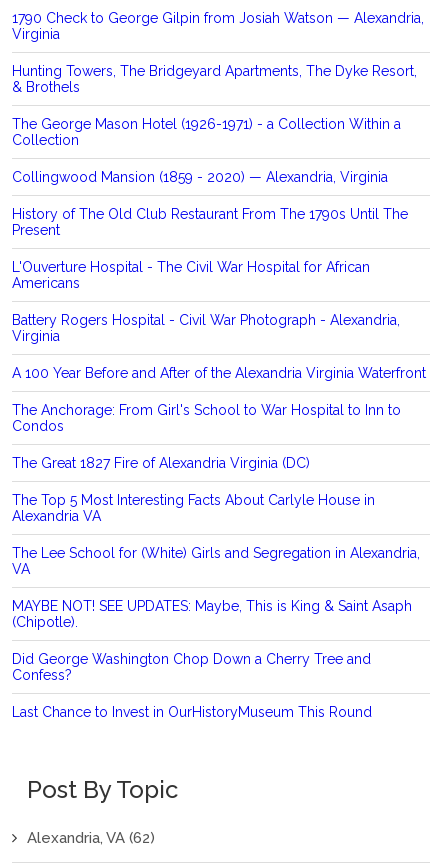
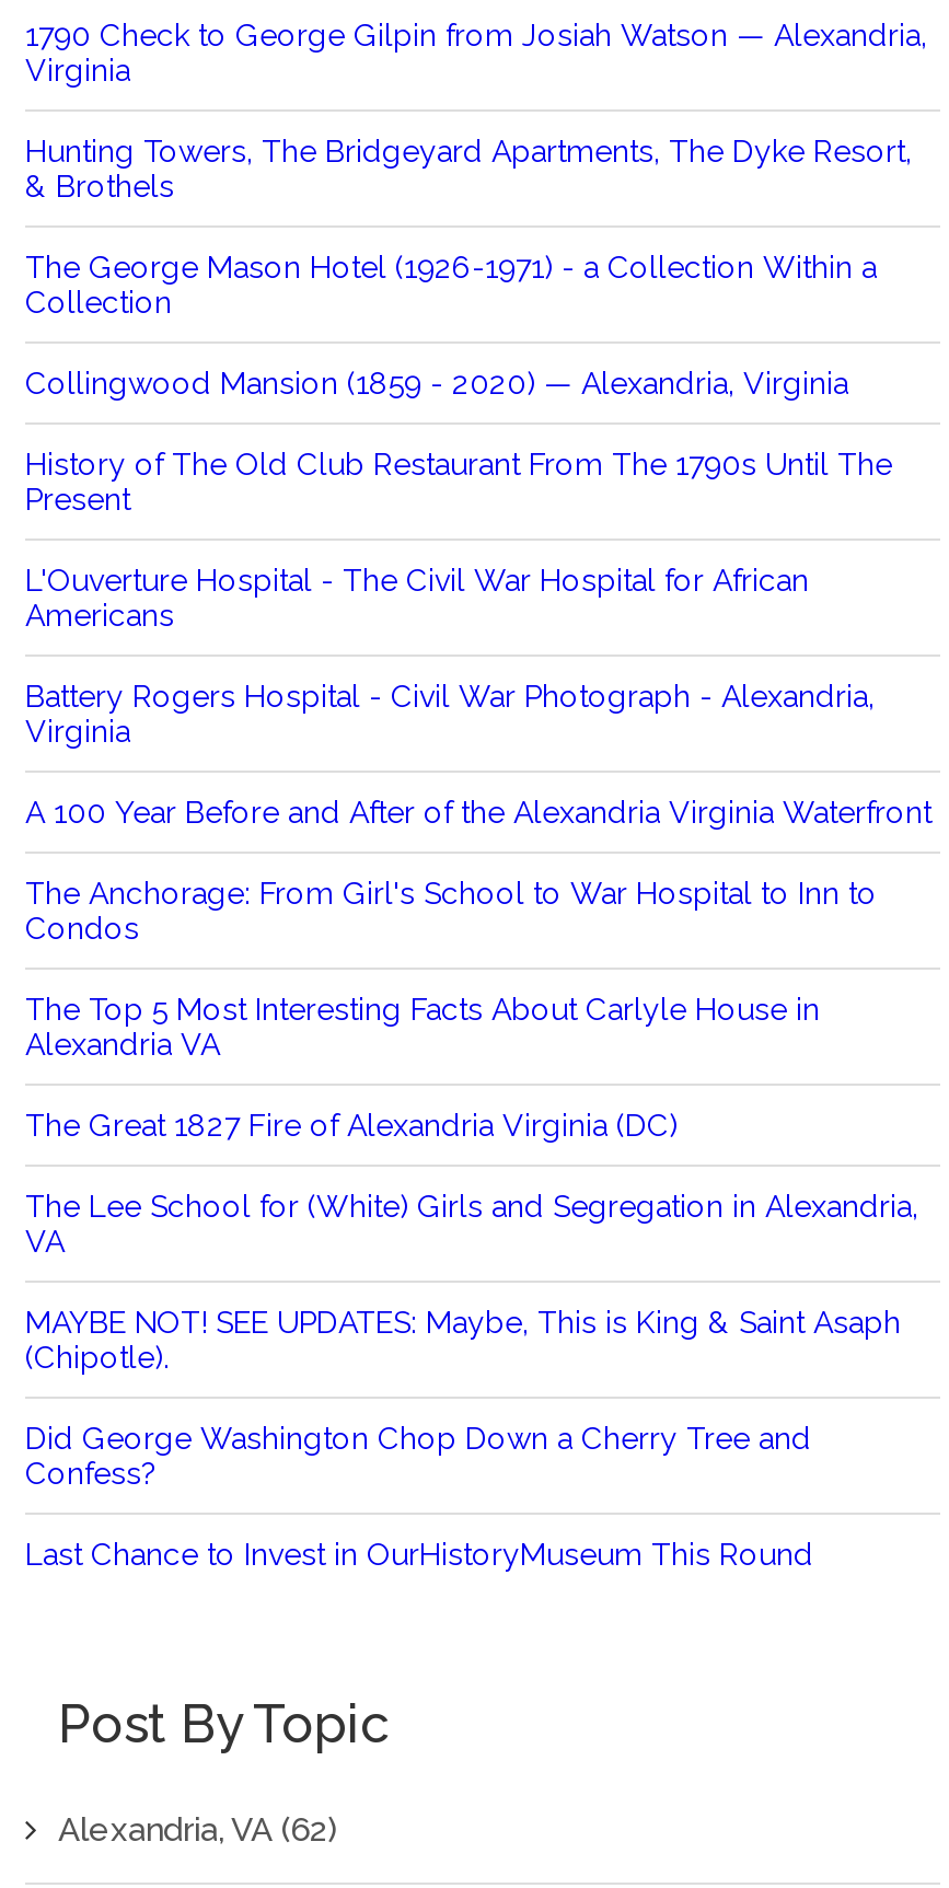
moved down: The Great 1827 Fire of Alexandria Virginia (DC)

moved up: The Top 5 Most Interesting Facts About Carlyle House in | Alexandria VA
